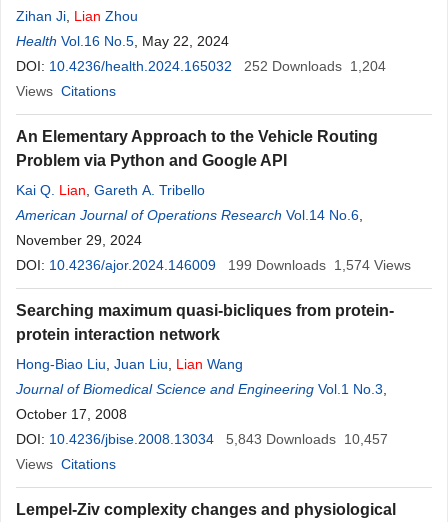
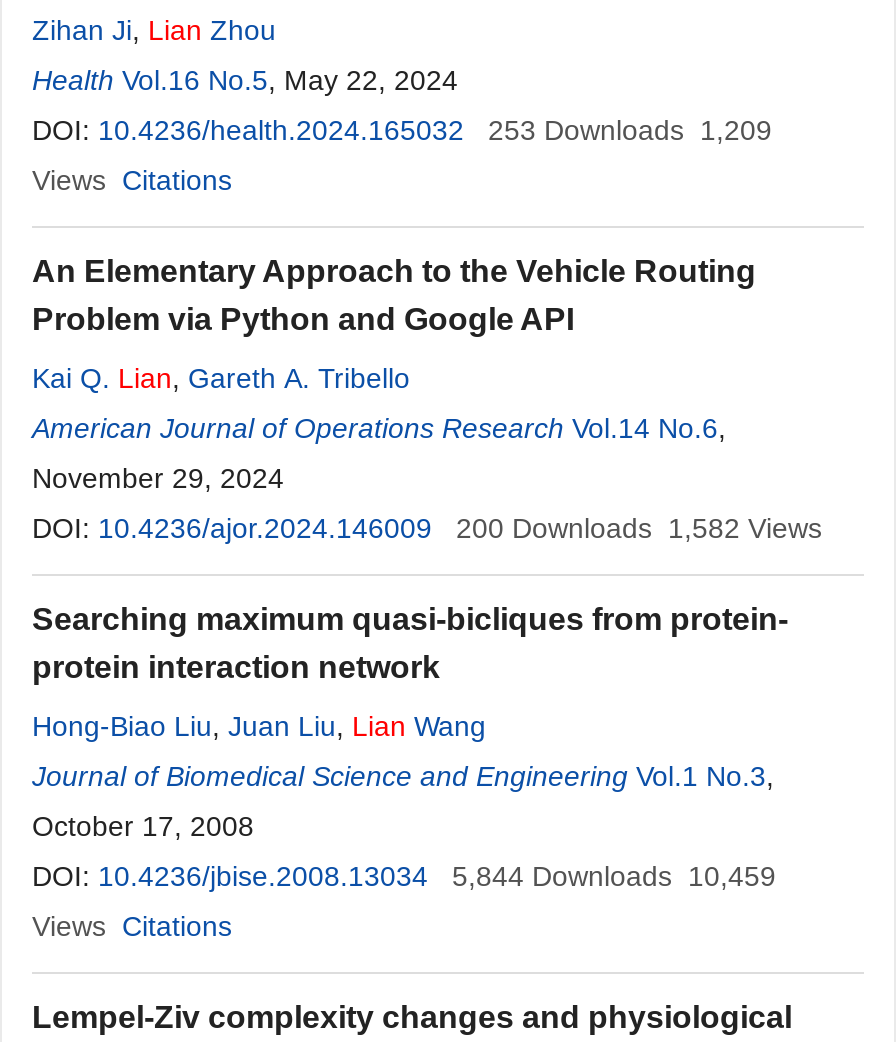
- DOI: 10.4236/health.2024.165032 252 Downloads 1,204
+ DOI: 10.4236/health.2024.165032 253 Downloads 1,209

- 199 Downloads 1,574 Views
+ 200 Downloads 1,582 Views

- DOI: 10.4236/jbise.2008.13034 5,843 Downloads 10,457
+ DOI: 10.4236/jbise.2008.13034 5,844 Downloads 10,459
